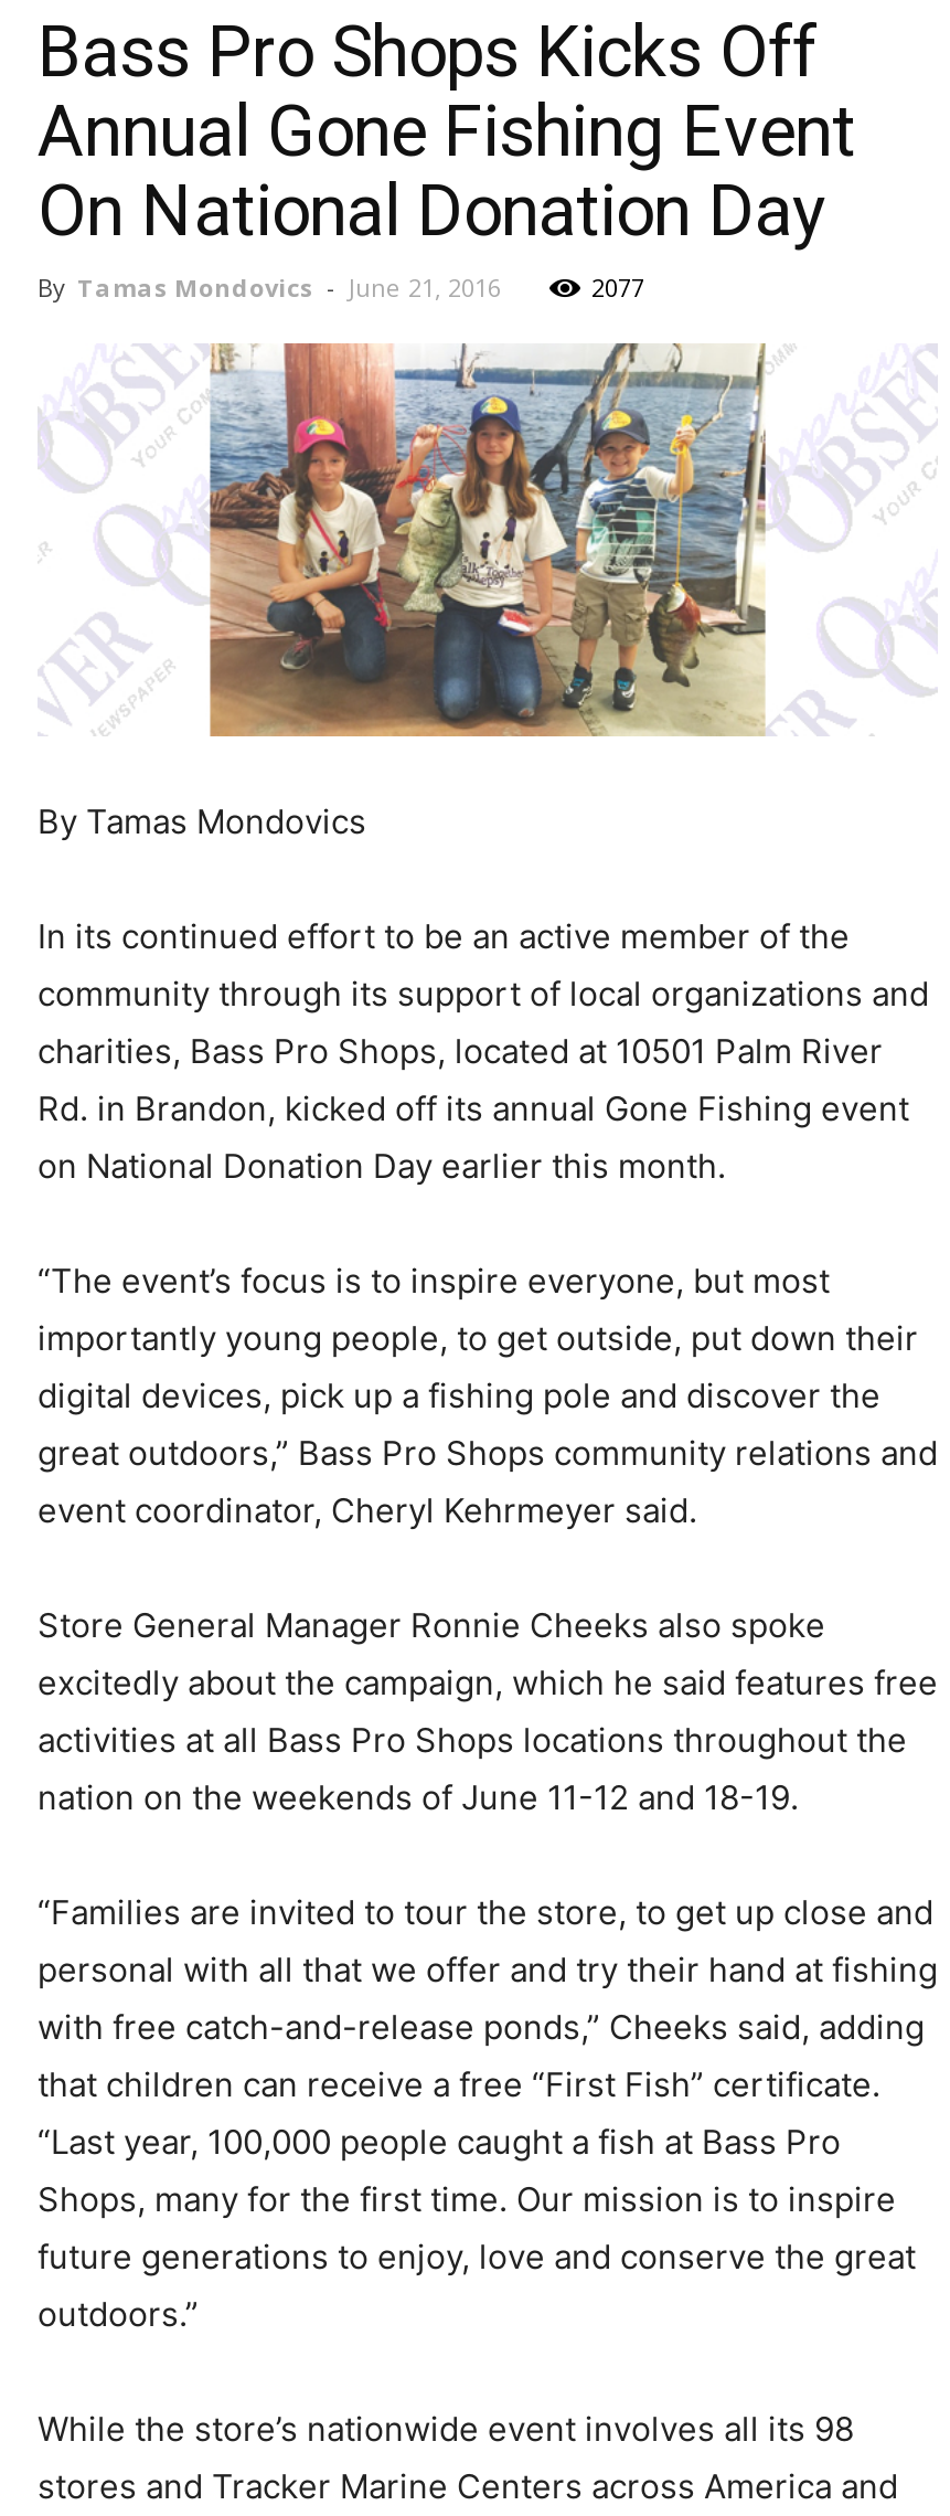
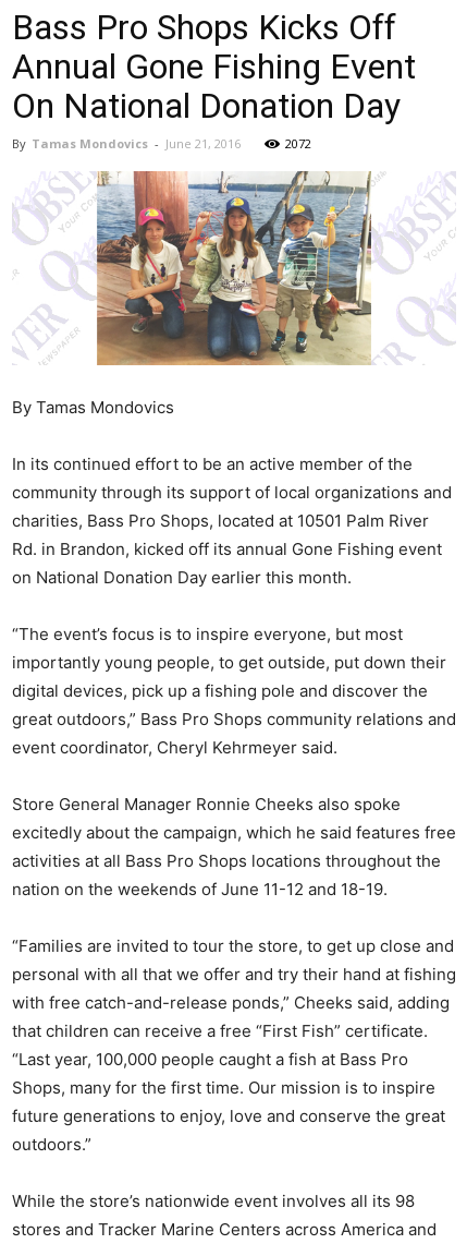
- 2077
+ 2072
